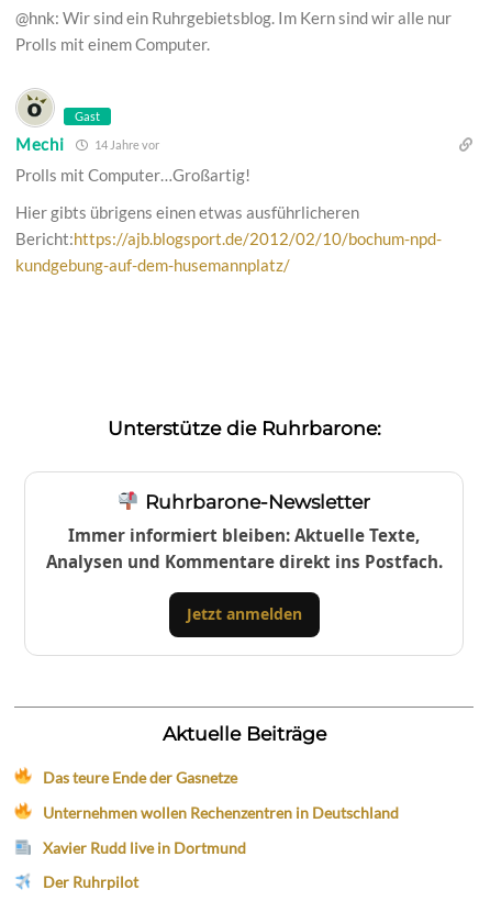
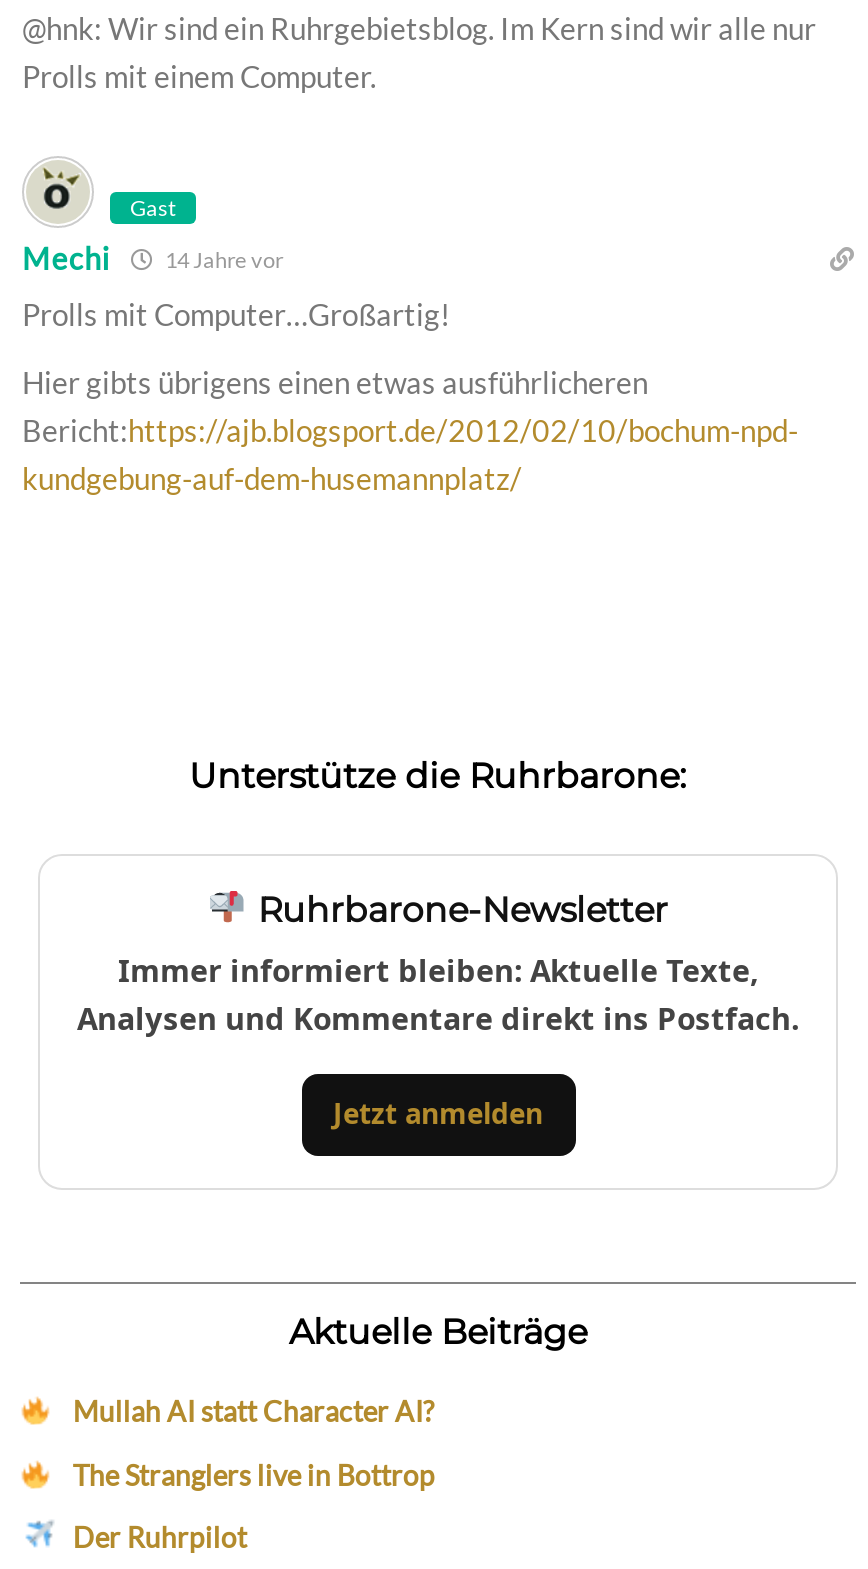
- Das teure Ende der Gasnetze
- Unternehmen wollen Rechenzentren in Deutschland
- Xavier Rudd live in Dortmund
+ Mullah AI statt Character AI?
+ The Stranglers live in Bottrop
